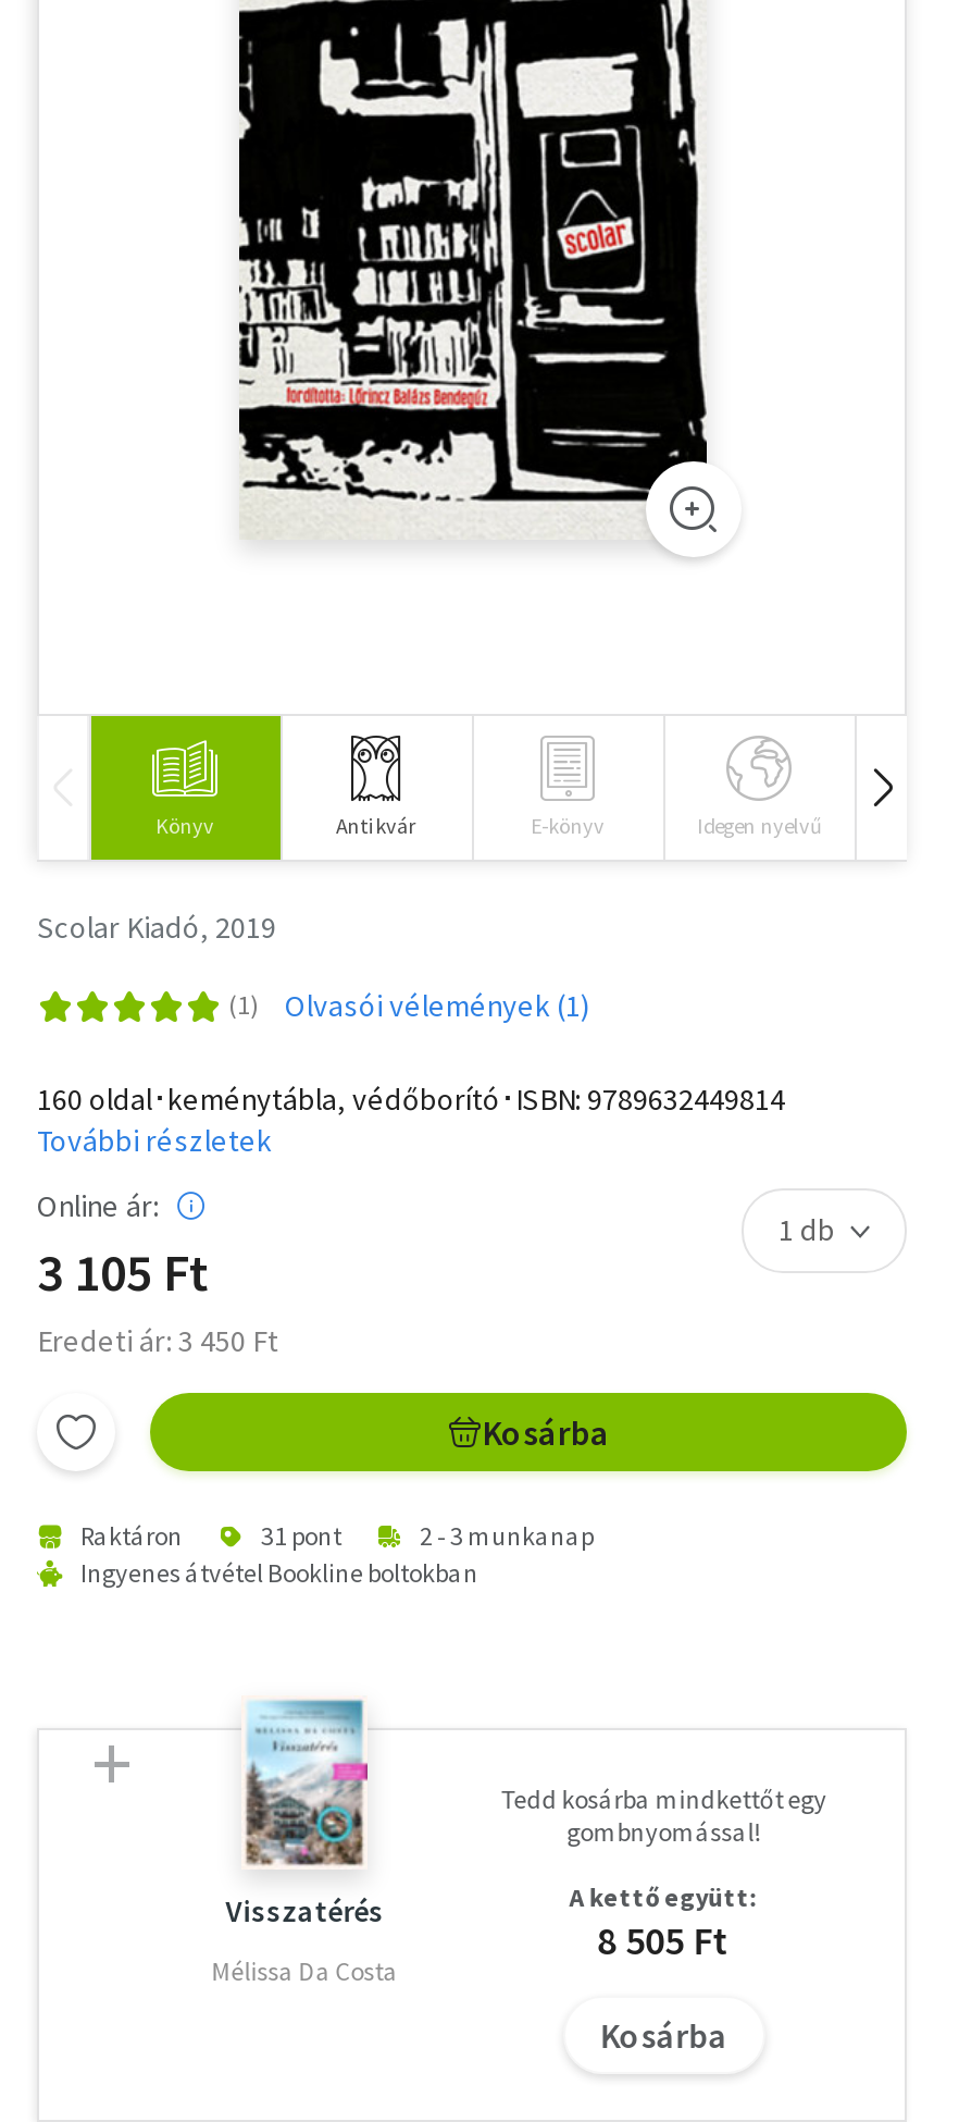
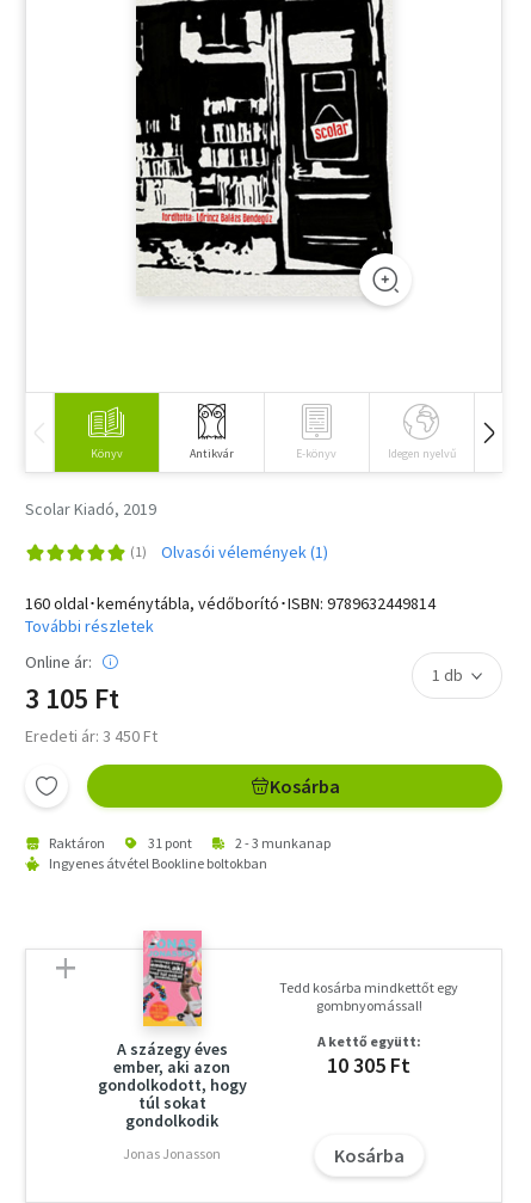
- [image]
- Visszatérés
+ [image]
+ A százegy éves
+ ember, aki azon
+ gondolkodott, hogy
+ túl sokat
+ gondolkodik

- 8 505 Ft
+ 10 305 Ft

- Mélissa Da Costa
+ Jonas Jonasson
